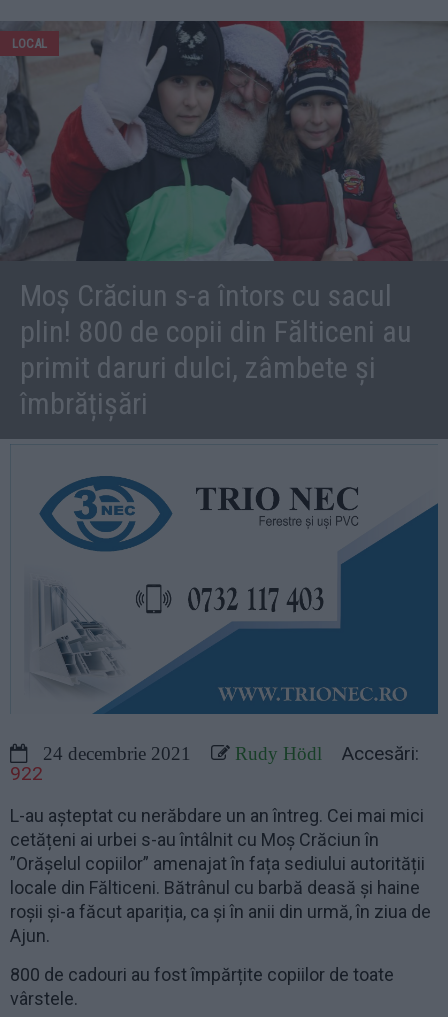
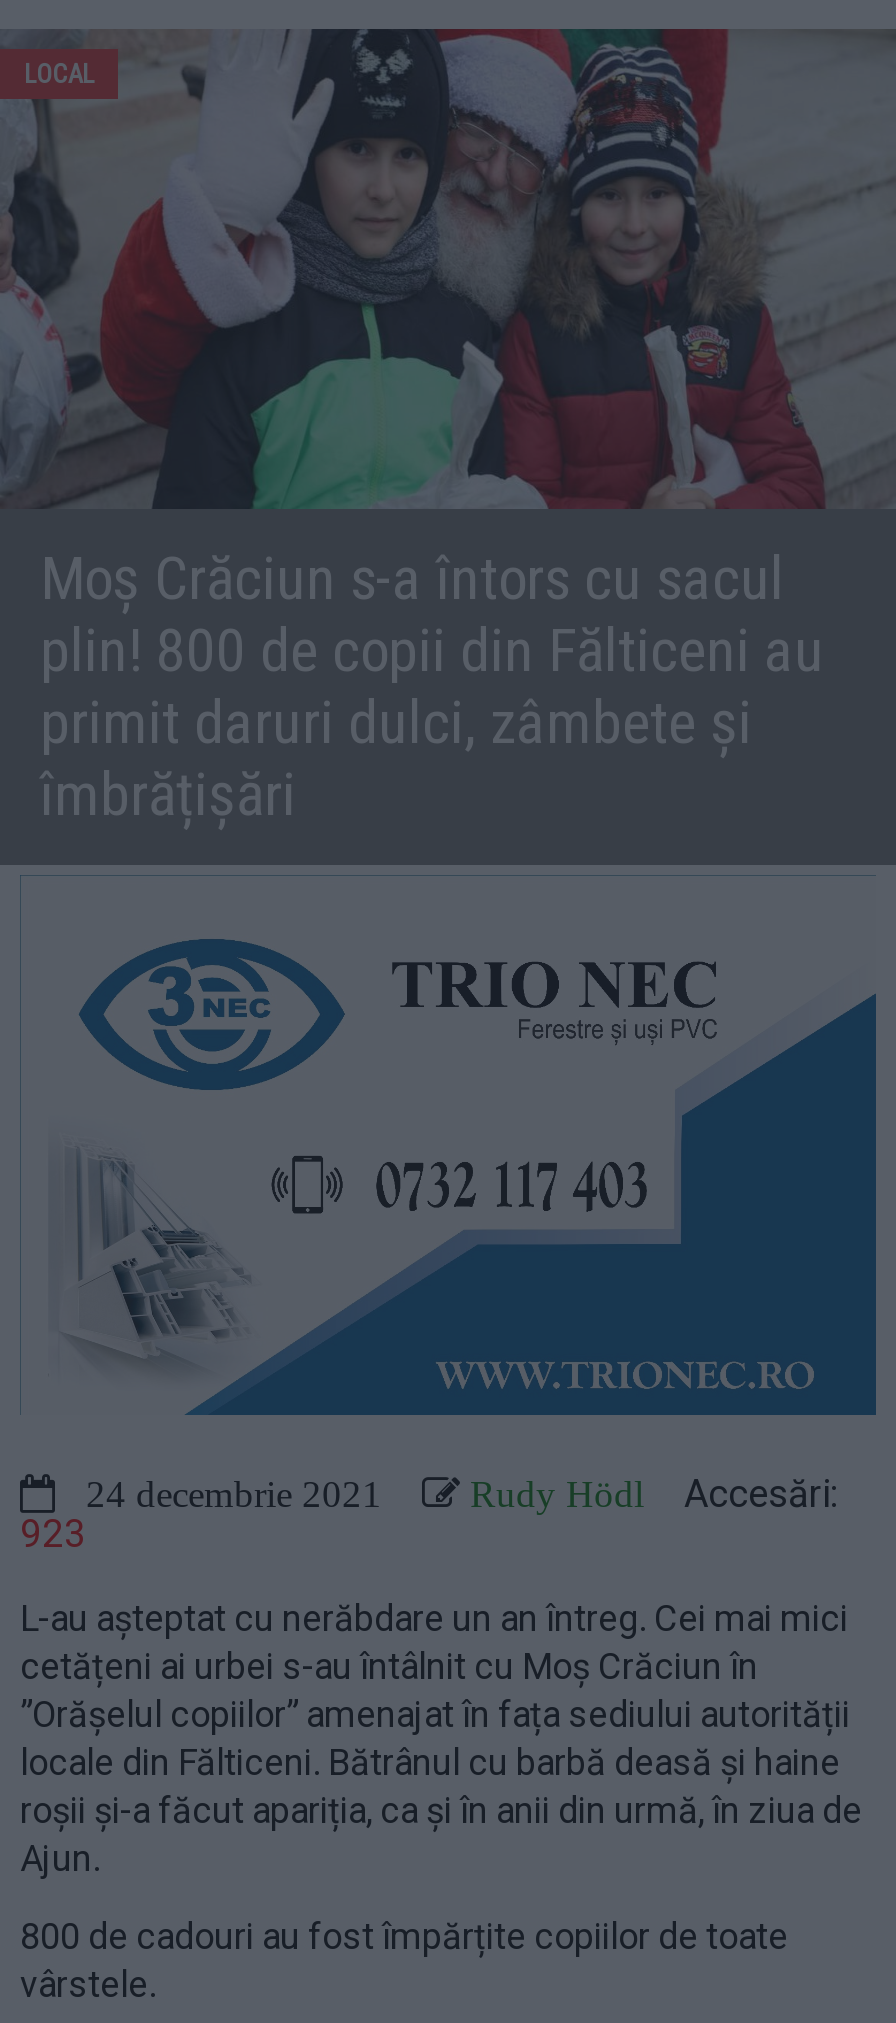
- 922
+ 923
